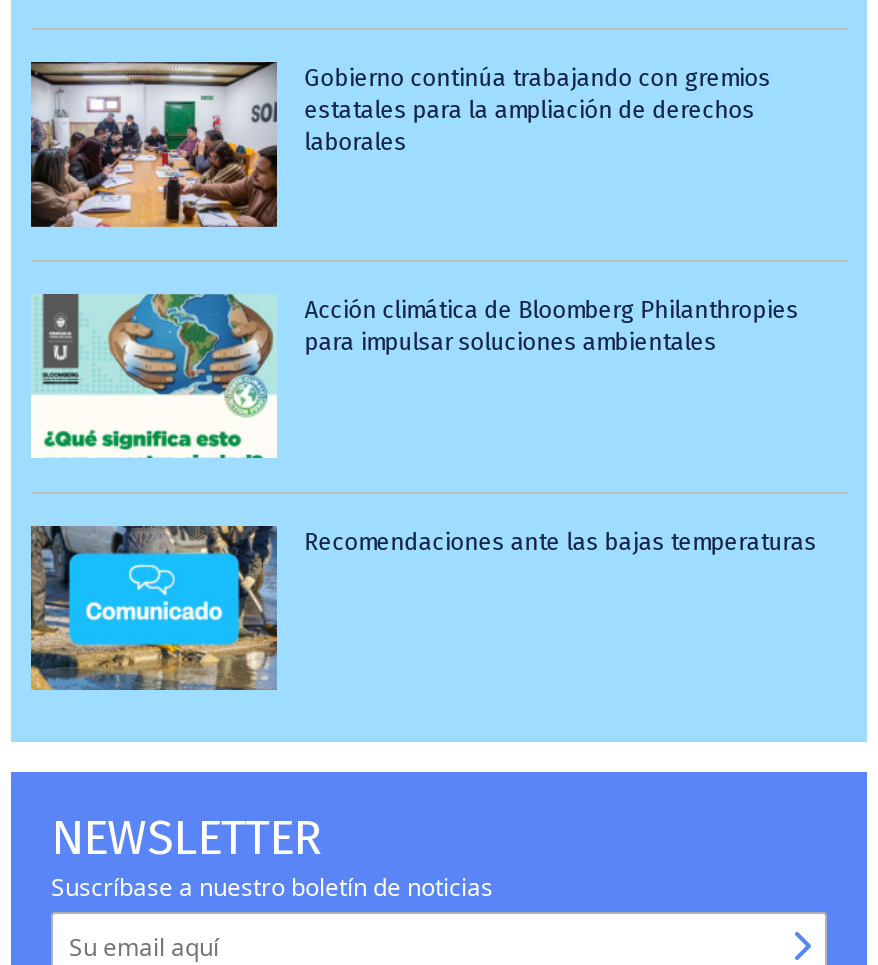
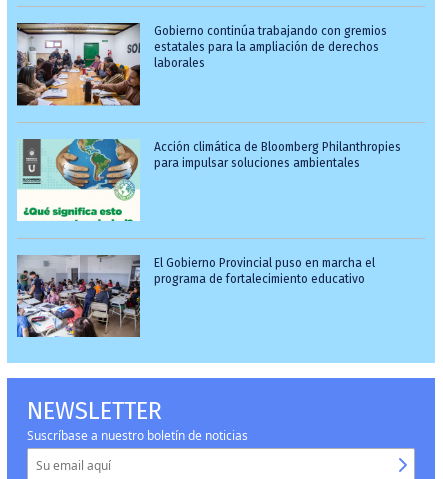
- [image]
- Recomendaciones ante las bajas temperaturas
+ [image]
+ El Gobierno Provincial puso en marcha el
+ programa de fortalecimiento educativo
